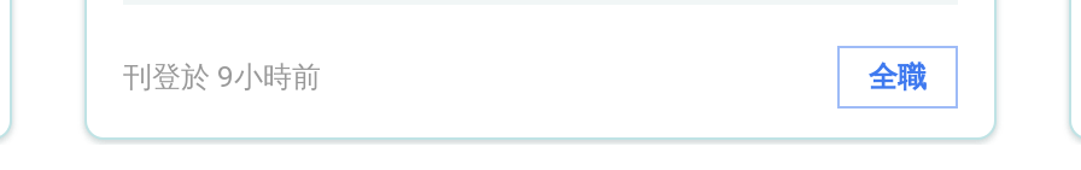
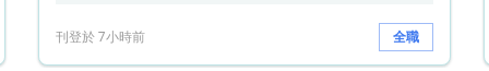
- 刊登於 9小時前
+ 刊登於 7小時前
